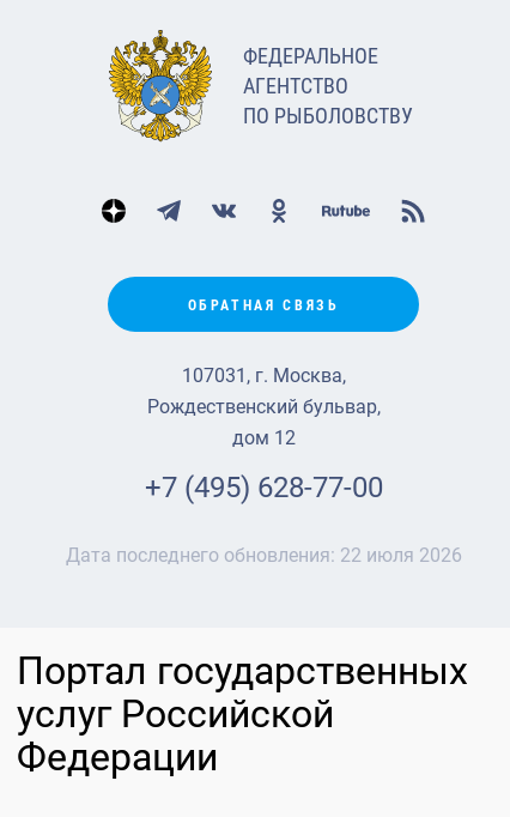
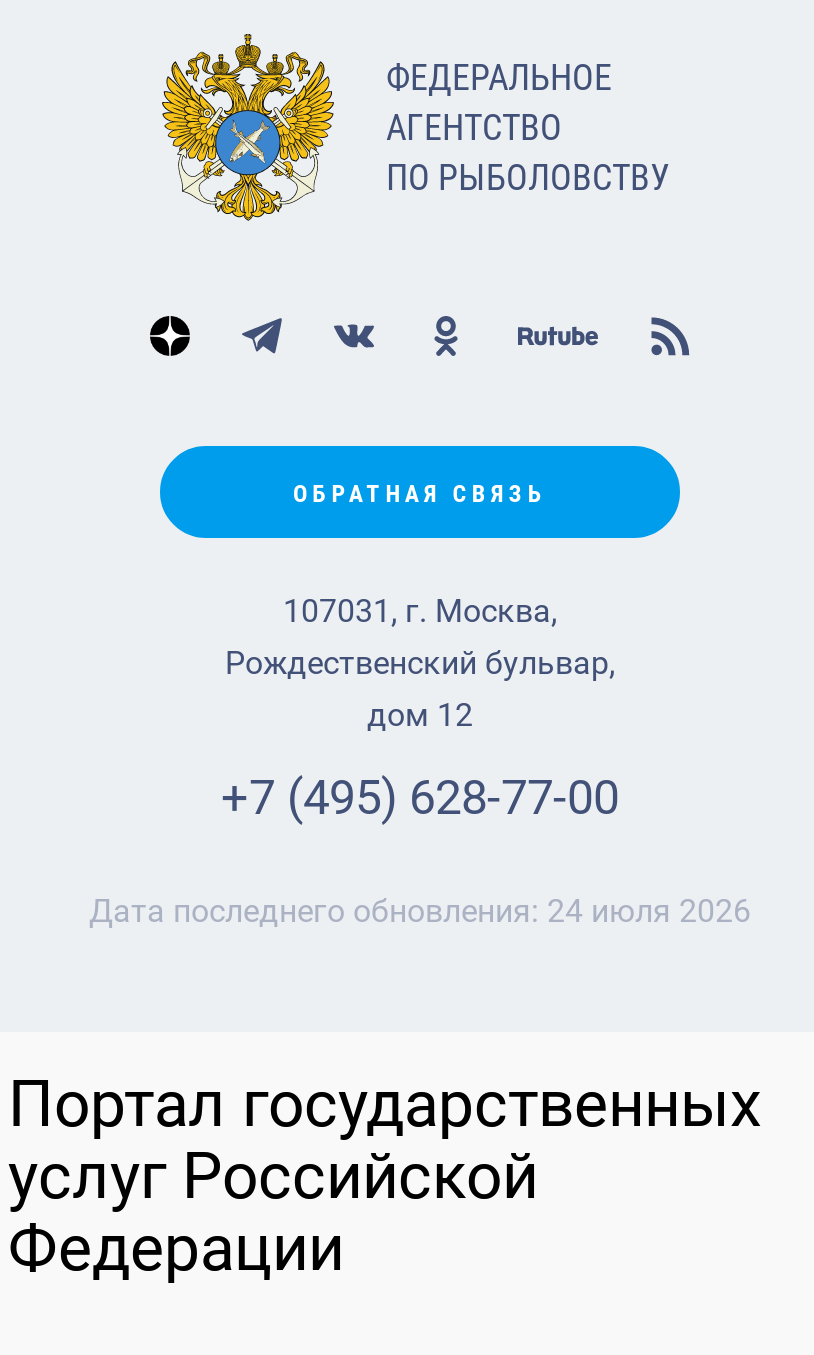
- Дата последнего обновления: 22 июля 2026
+ Дата последнего обновления: 24 июля 2026
